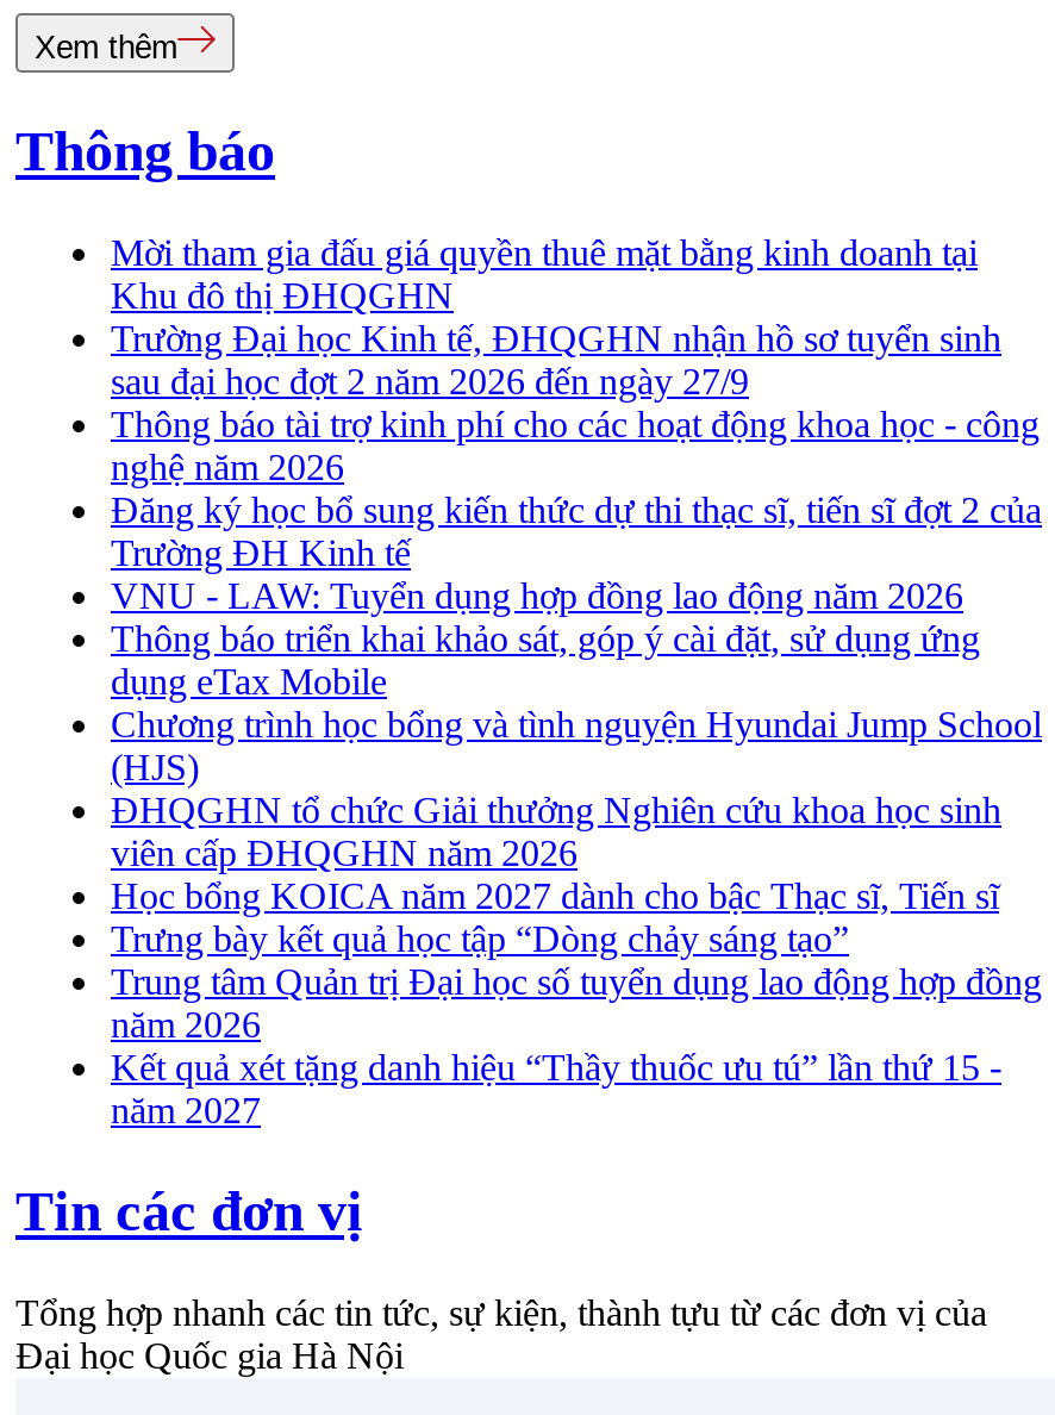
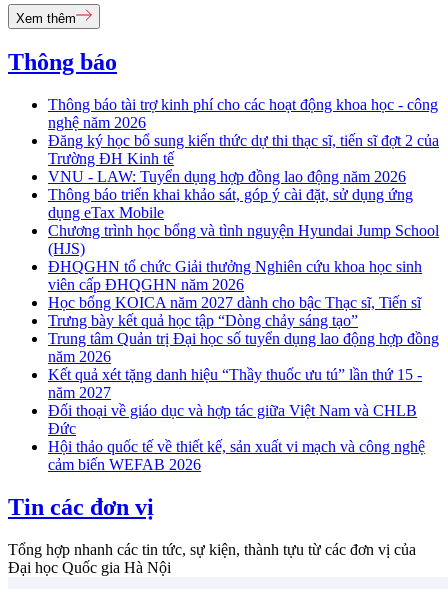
- Mời tham gia đấu giá quyền thuê mặt bằng kinh doanh tại
- Khu đô thị ĐHQGHN
- Trường Đại học Kinh tế, ĐHQGHN nhận hồ sơ tuyển sinh
- sau đại học đợt 2 năm 2026 đến ngày 27/9

moved up: Thông báo tài trợ kinh phí cho các hoạt động khoa học - công | nghệ năm 2026 | Đăng ký học bổ sung kiến thức dự thi thạc sĩ, tiến sĩ đợt 2 của | ... | Kết quả xét tặng danh hiệu “Thầy thuốc ưu tú” lần thứ 15 - | năm 2027

+ Đối thoại về giáo dục và hợp tác giữa Việt Nam và CHLB
+ Đức
+ Hội thảo quốc tế về thiết kế, sản xuất vi mạch và công nghệ
+ cảm biến WEFAB 2026
